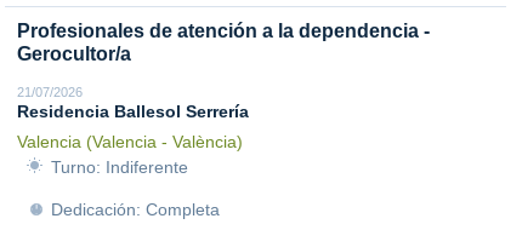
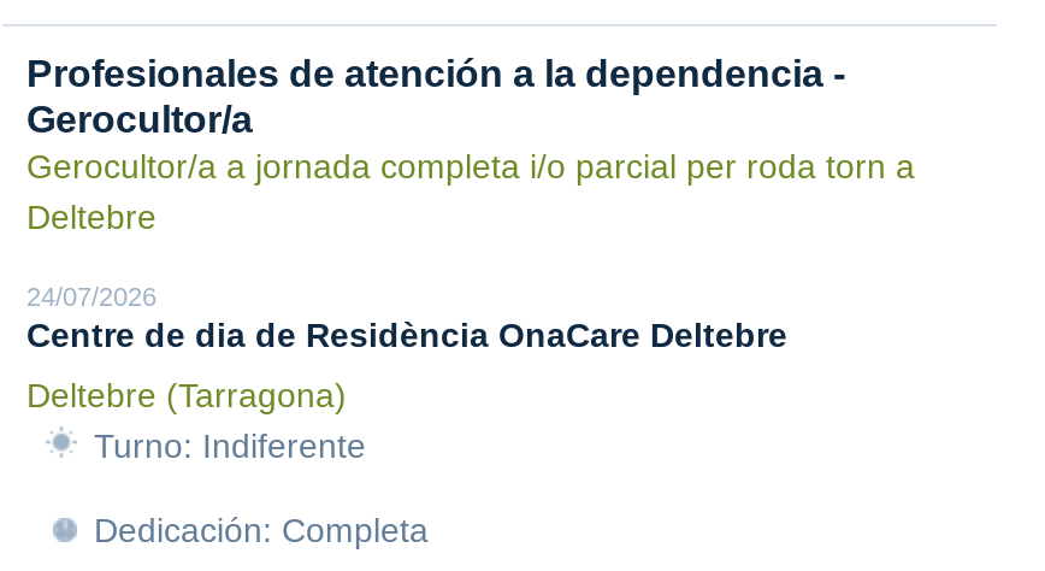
- 21/07/2026
- Residencia Ballesol Serrería
- Valencia (Valencia - València)
+ Gerocultor/a a jornada completa i/o parcial per roda torn a
+ Deltebre
+ 24/07/2026
+ Centre de dia de Residència OnaCare Deltebre
+ Deltebre (Tarragona)
